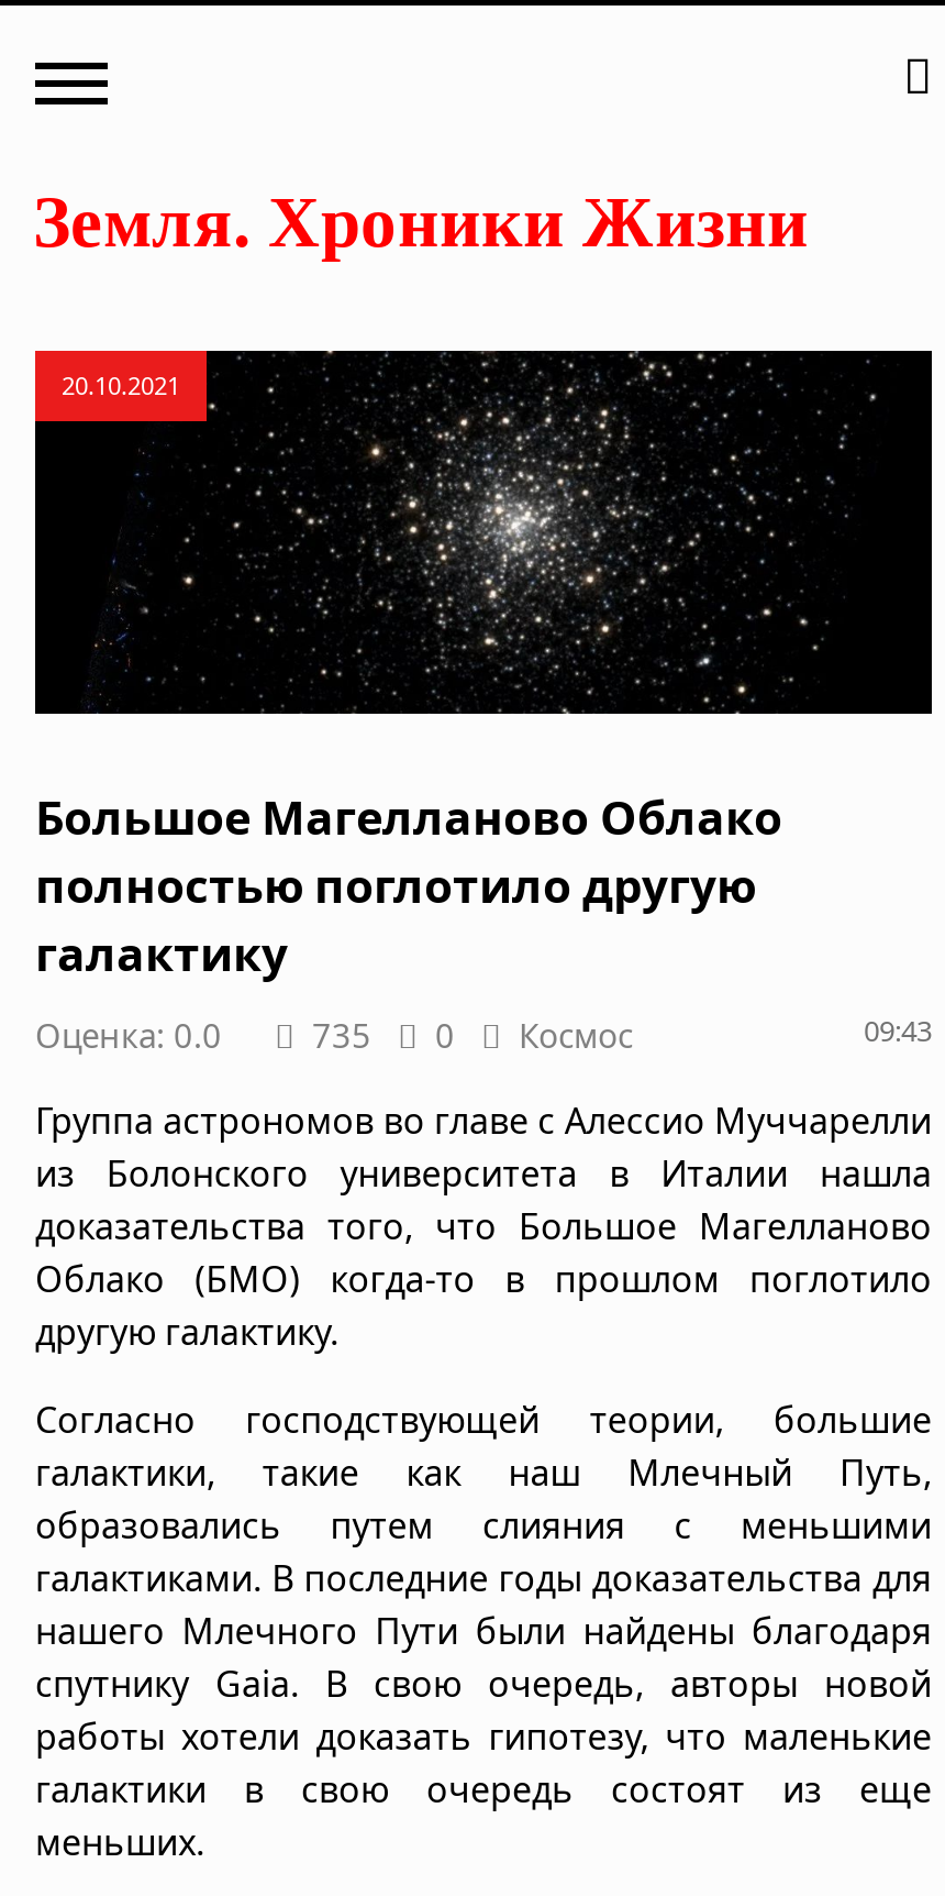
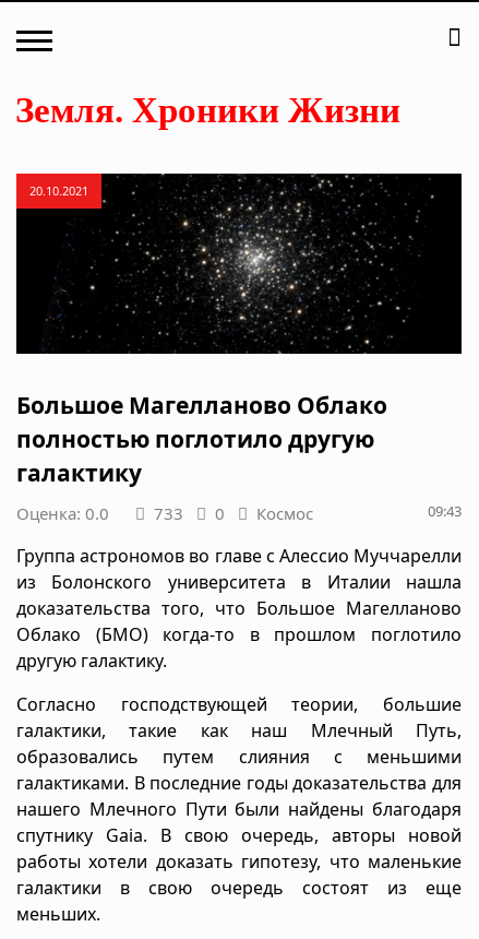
- Оценка: 0.0 735 0 Космос
+ Оценка: 0.0 733 0 Космос
